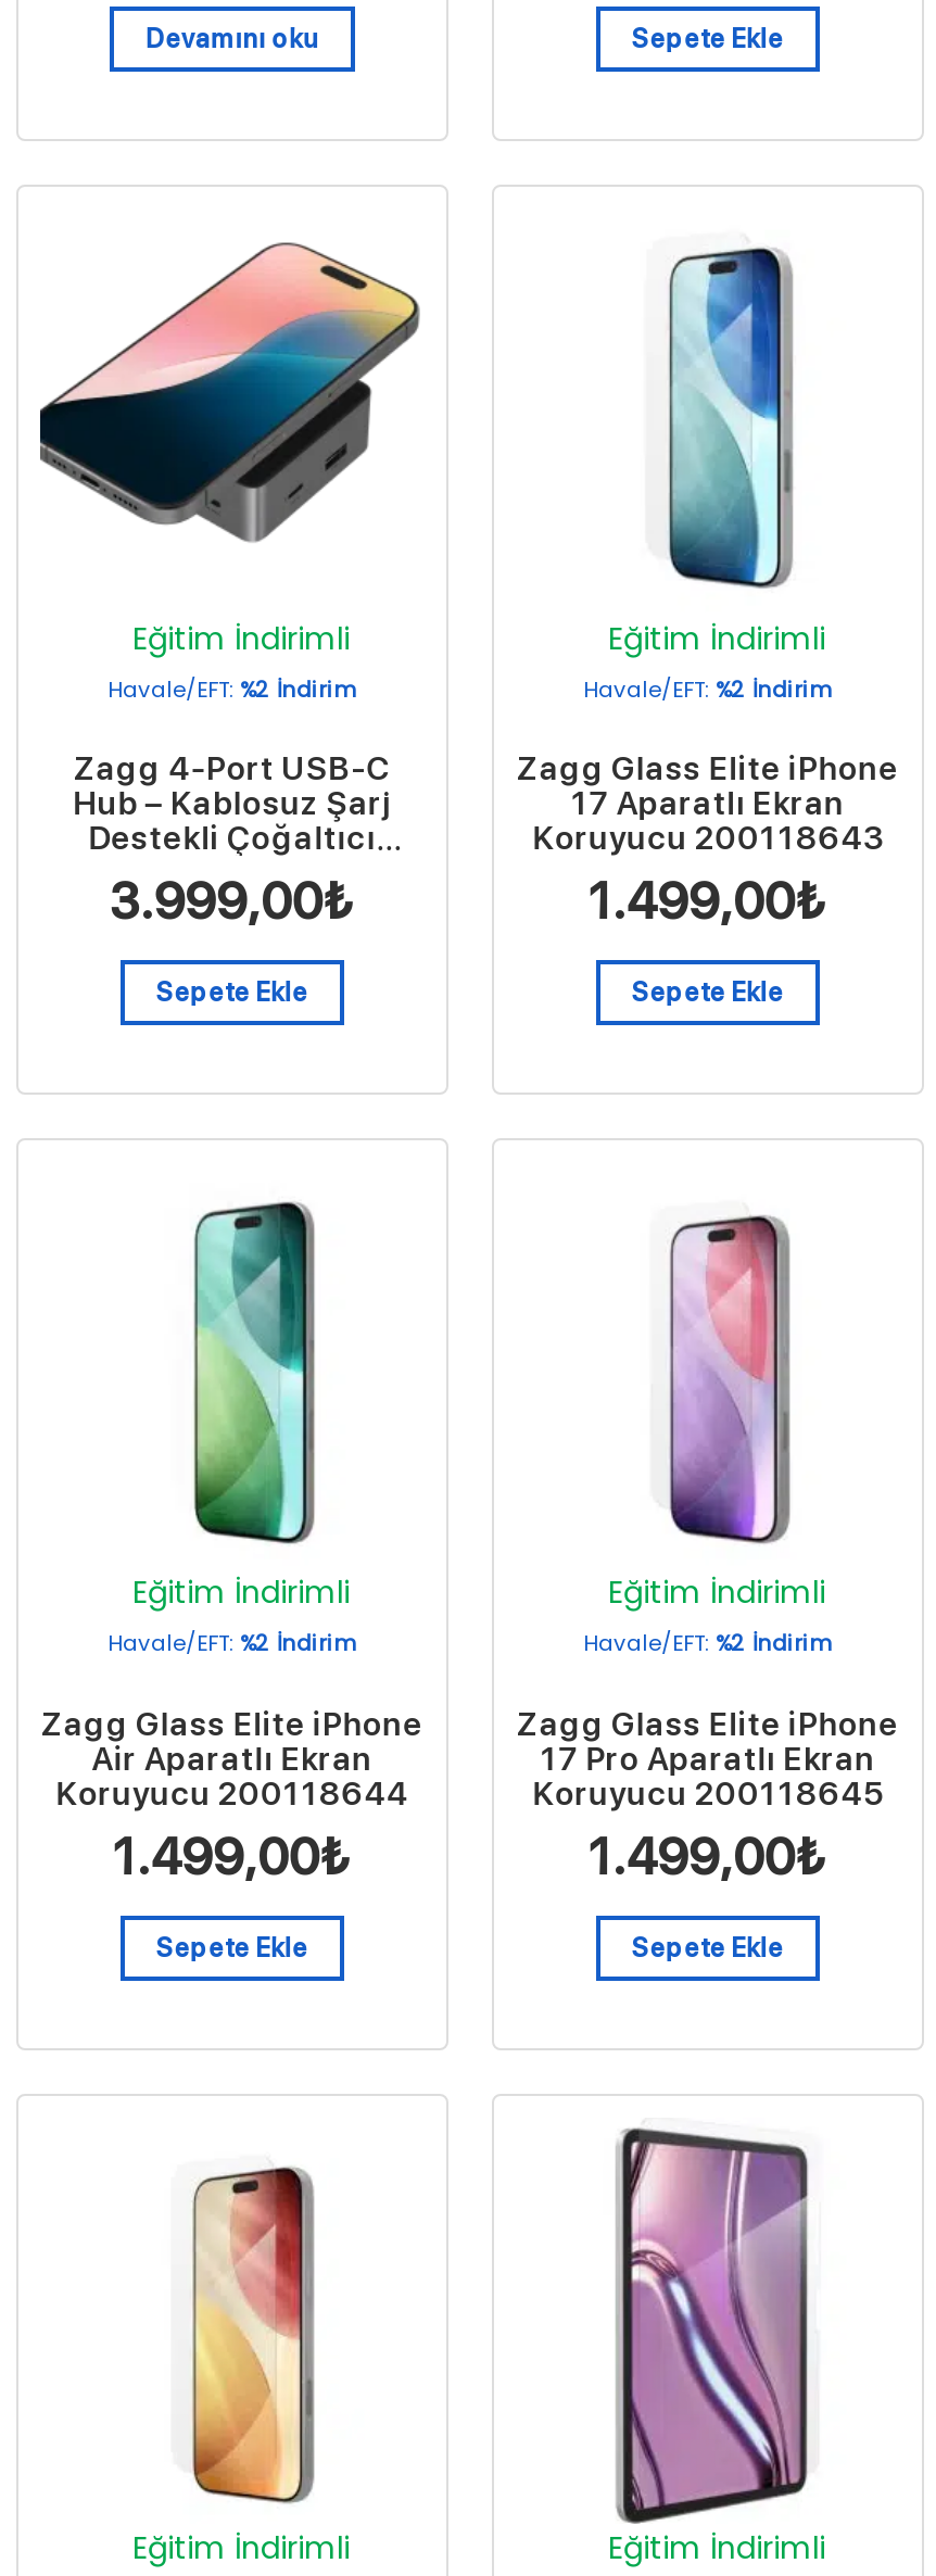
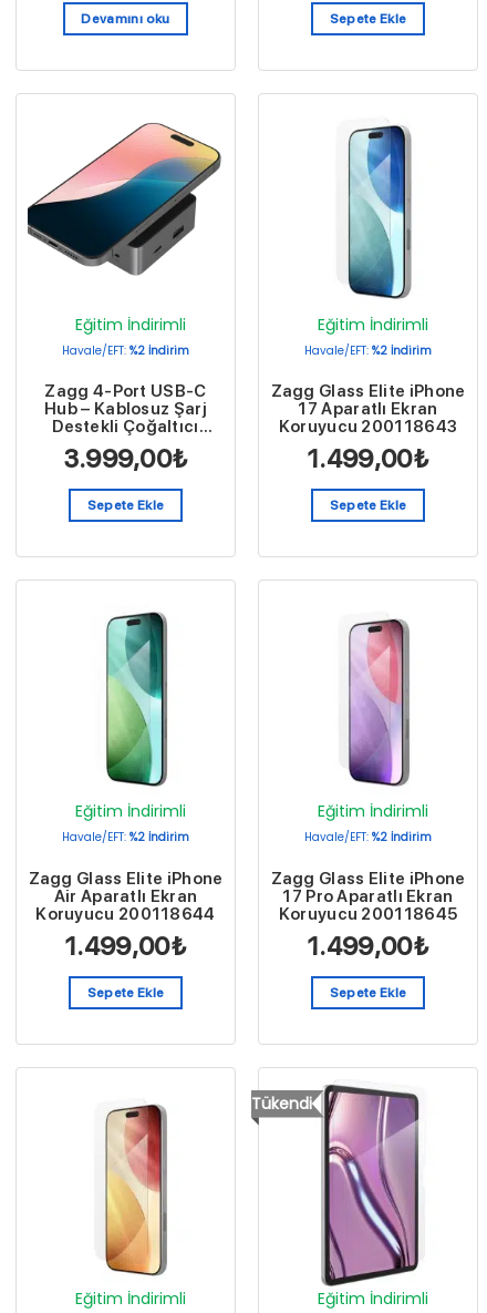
+ Tükendi
